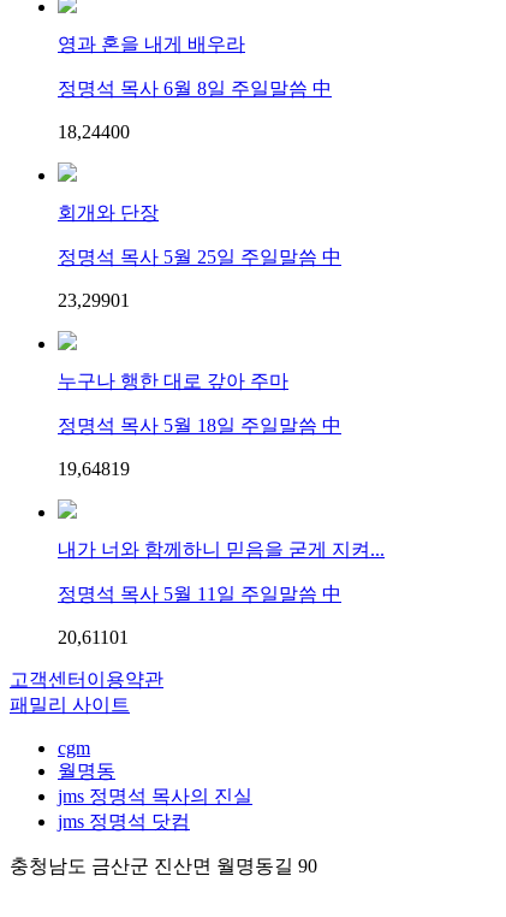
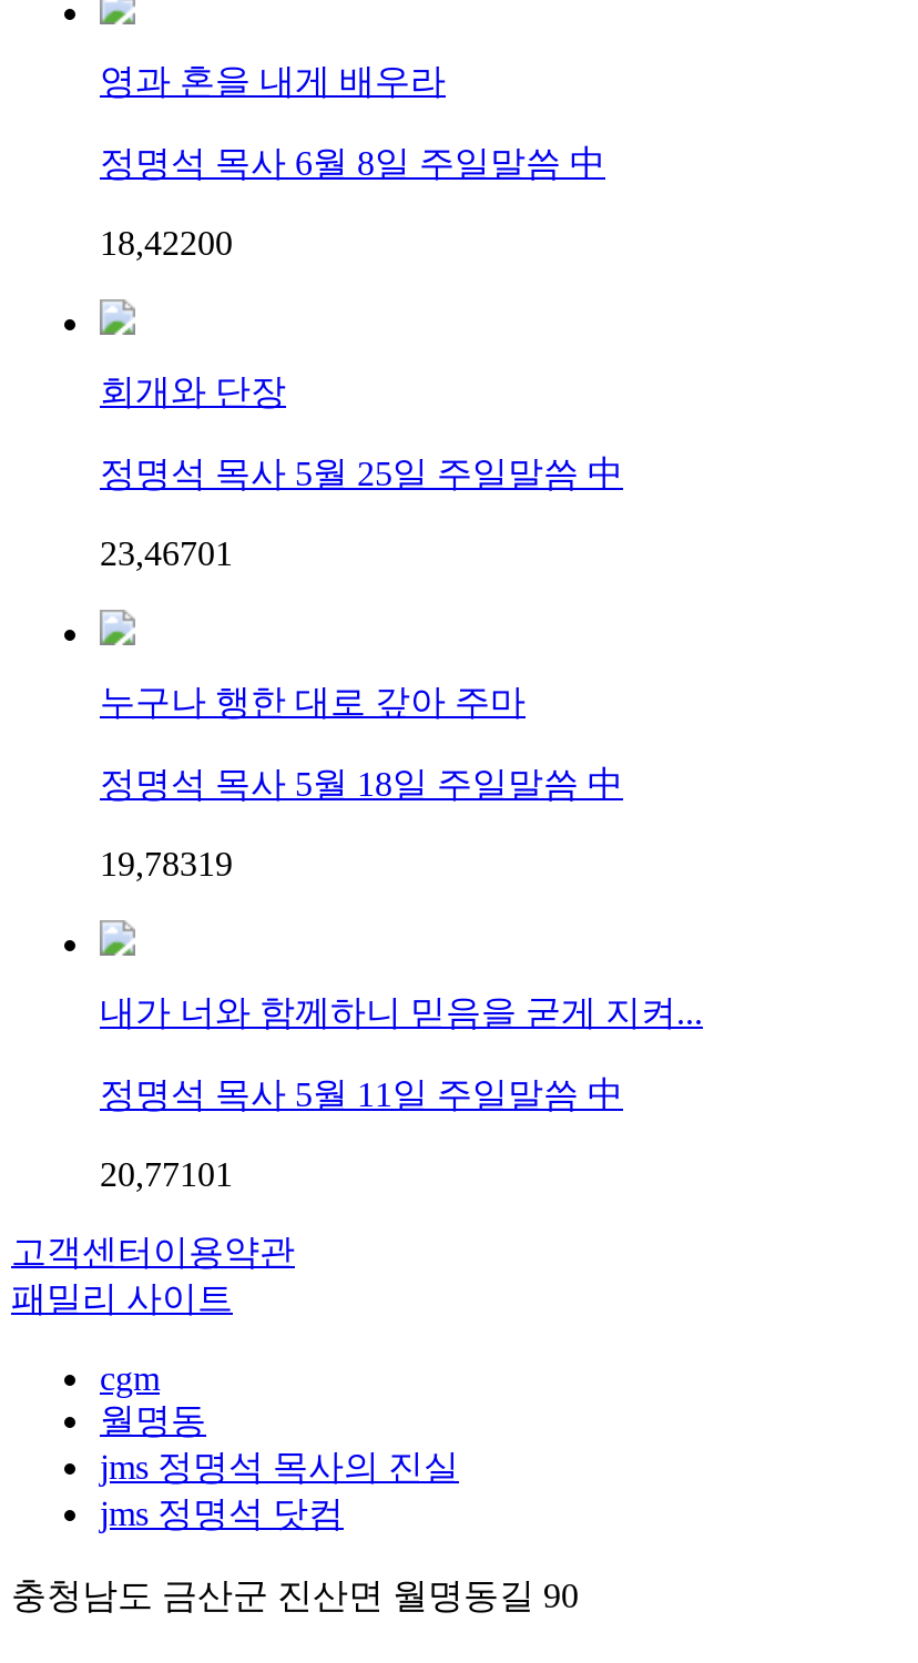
- 18,24400
+ 18,42200

- 23,29901
+ 23,46701

- 19,6481 9
+ 19,7831 9

- 20,611 01
+ 20,771 01
